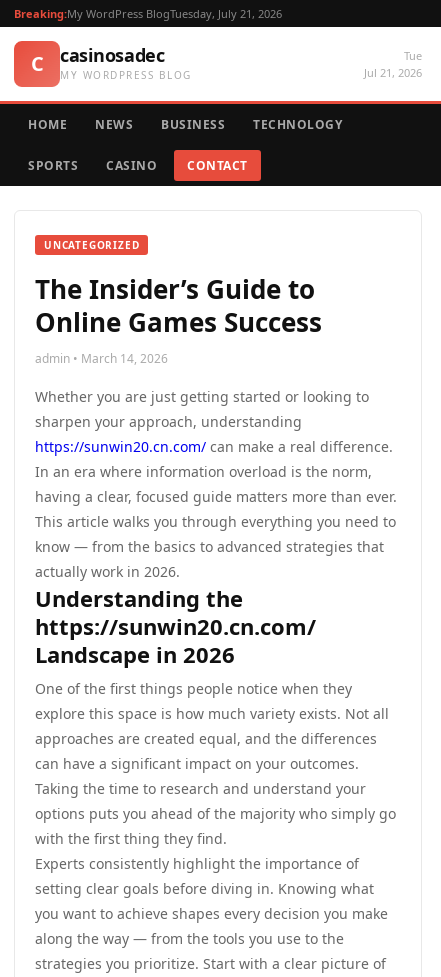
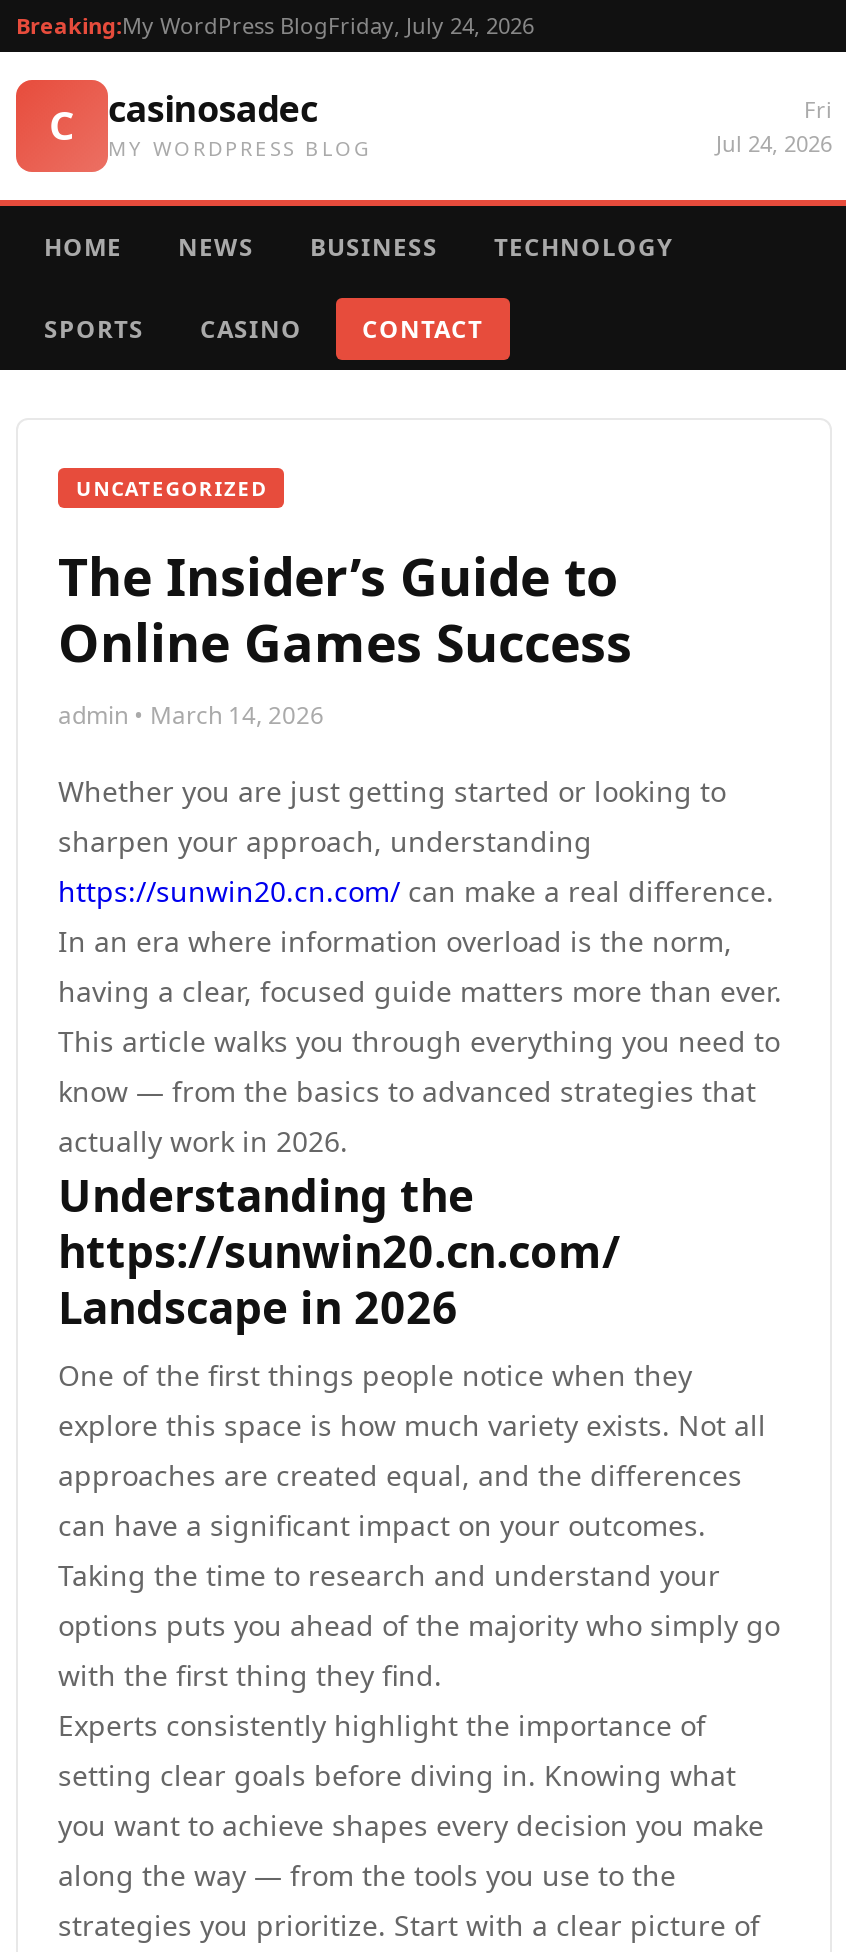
- Breaking:My WordPress BlogTuesday, July 21, 2026
+ Breaking:My WordPress BlogFriday, July 24, 2026

- Tue
- Jul 21, 2026
+ Fri
+ Jul 24, 2026
